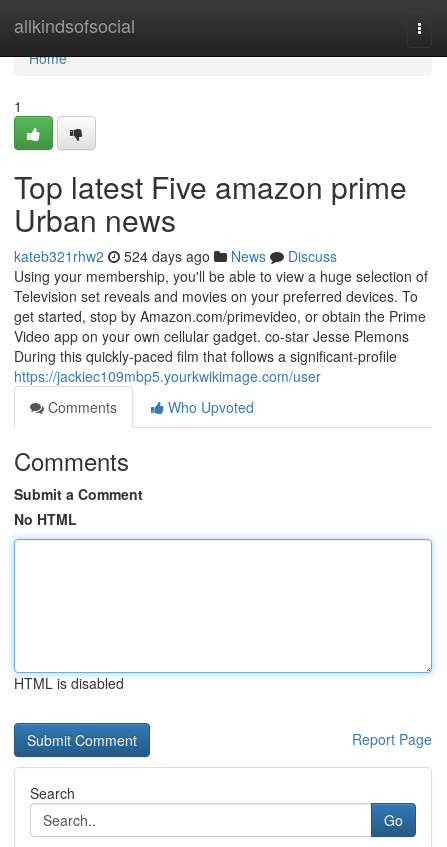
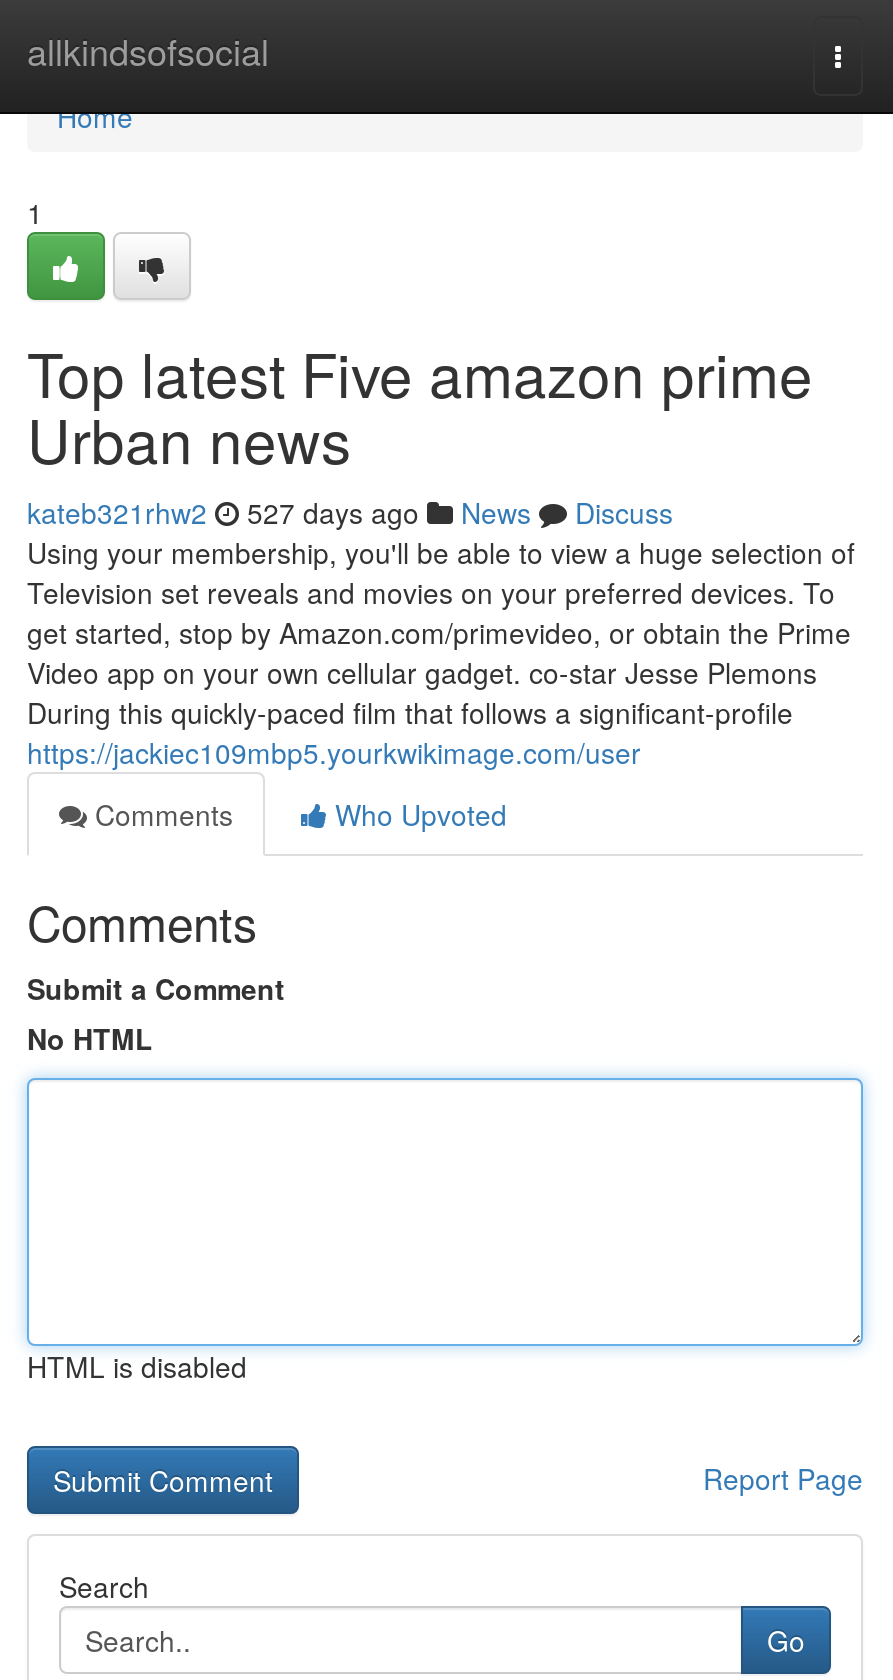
- kateb321rhw2 524 days ago News Discuss
+ kateb321rhw2 527 days ago News Discuss
